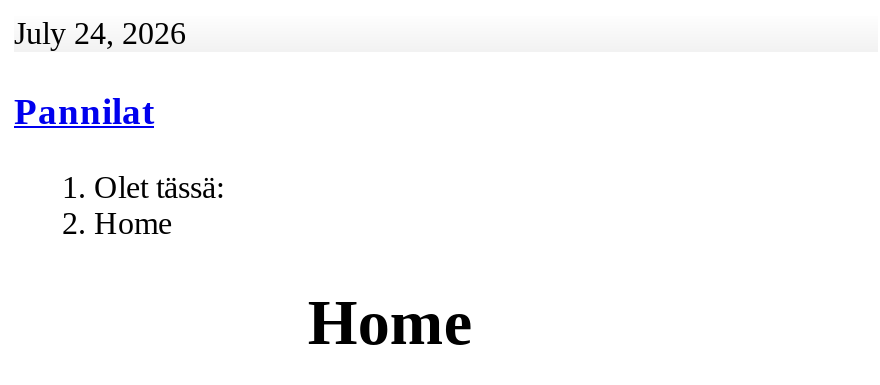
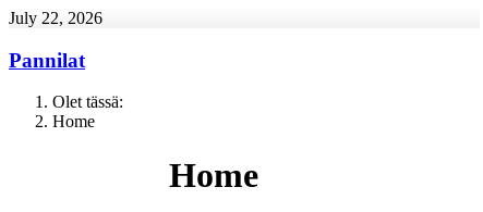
- July 24, 2026
+ July 22, 2026
